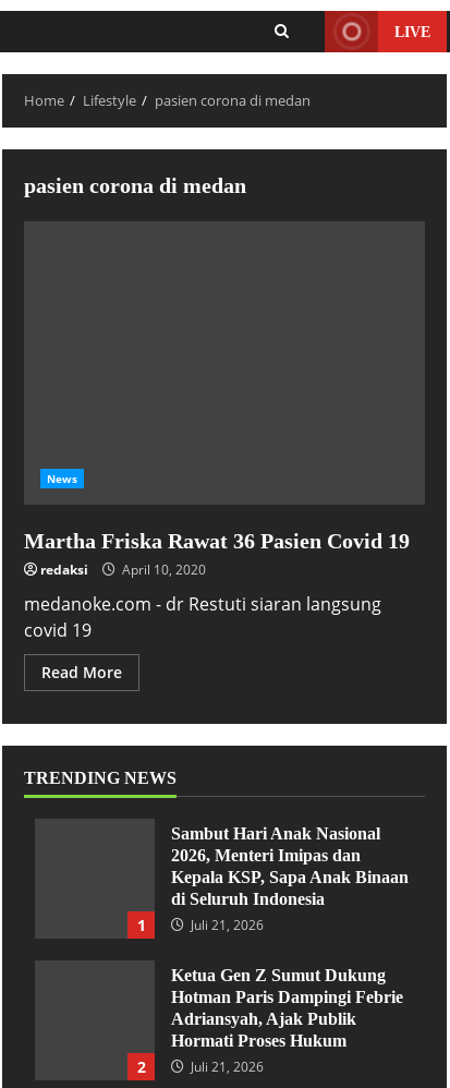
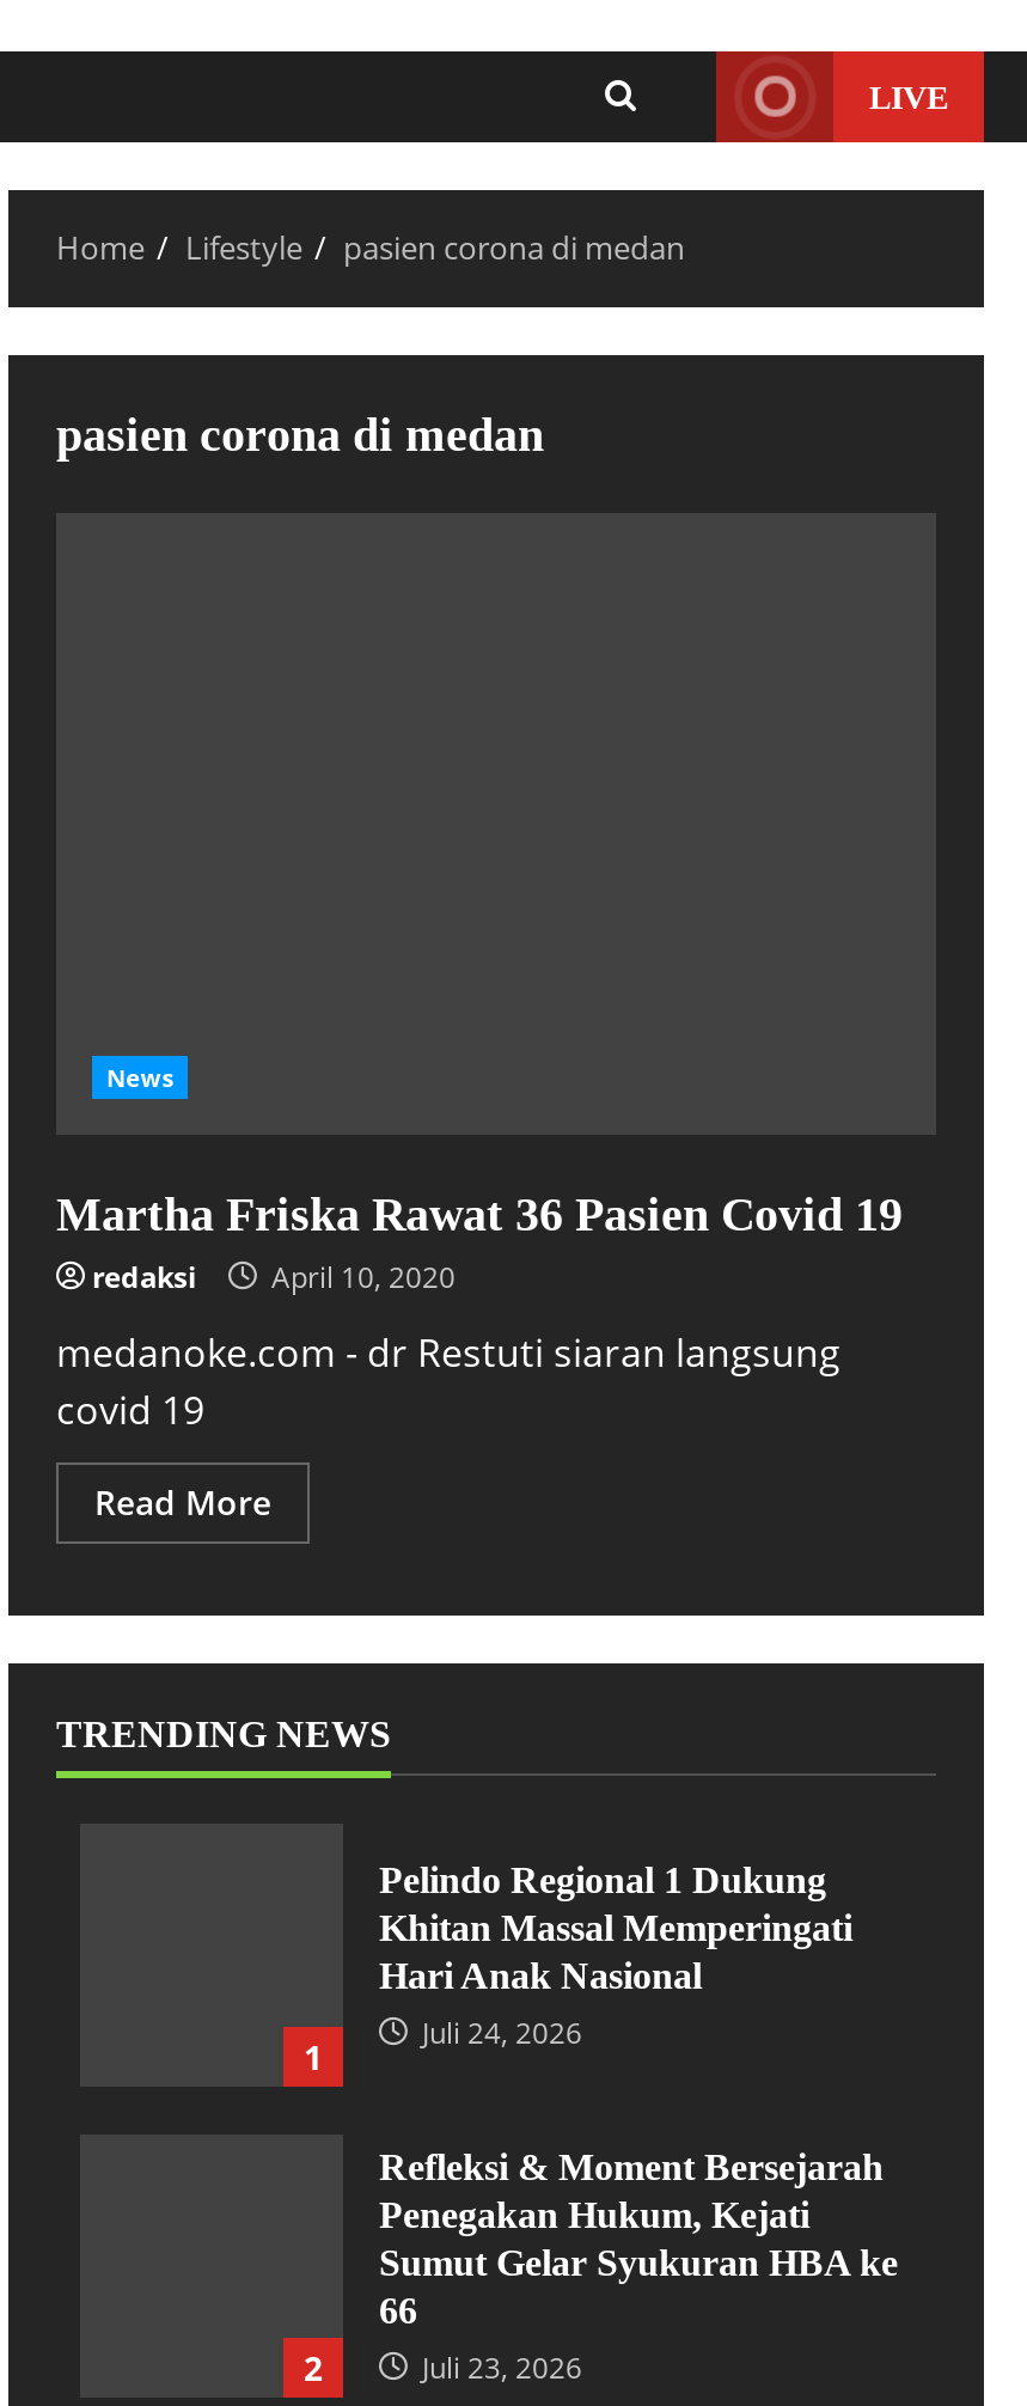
- Sambut Hari Anak Nasional
- 2026, Menteri Imipas dan
- Kepala KSP, Sapa Anak Binaan
- di Seluruh Indonesia
- Juli 21, 2026
+ Pelindo Regional 1 Dukung
+ Khitan Massal Memperingati
+ Hari Anak Nasional
+ Juli 24, 2026

- Ketua Gen Z Sumut Dukung
- Hotman Paris Dampingi Febrie
- Adriansyah, Ajak Publik
- Hormati Proses Hukum
- Juli 21, 2026
+ Refleksi & Moment Bersejarah
+ Penegakan Hukum, Kejati
+ Sumut Gelar Syukuran HBA ke
+ 66
+ Juli 23, 2026
